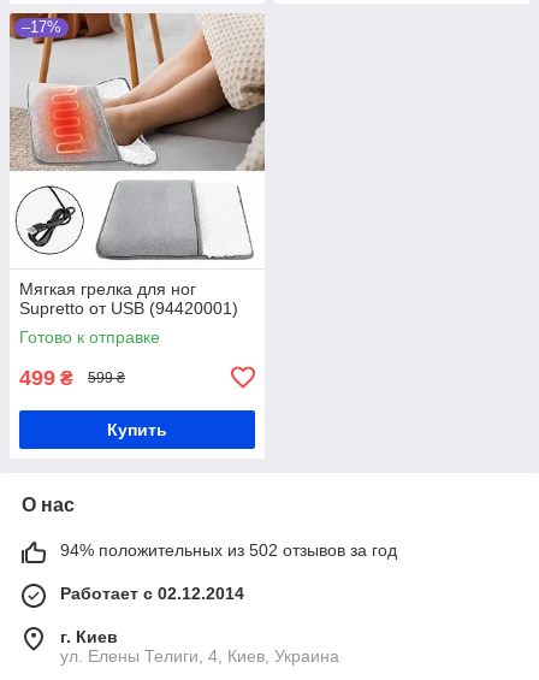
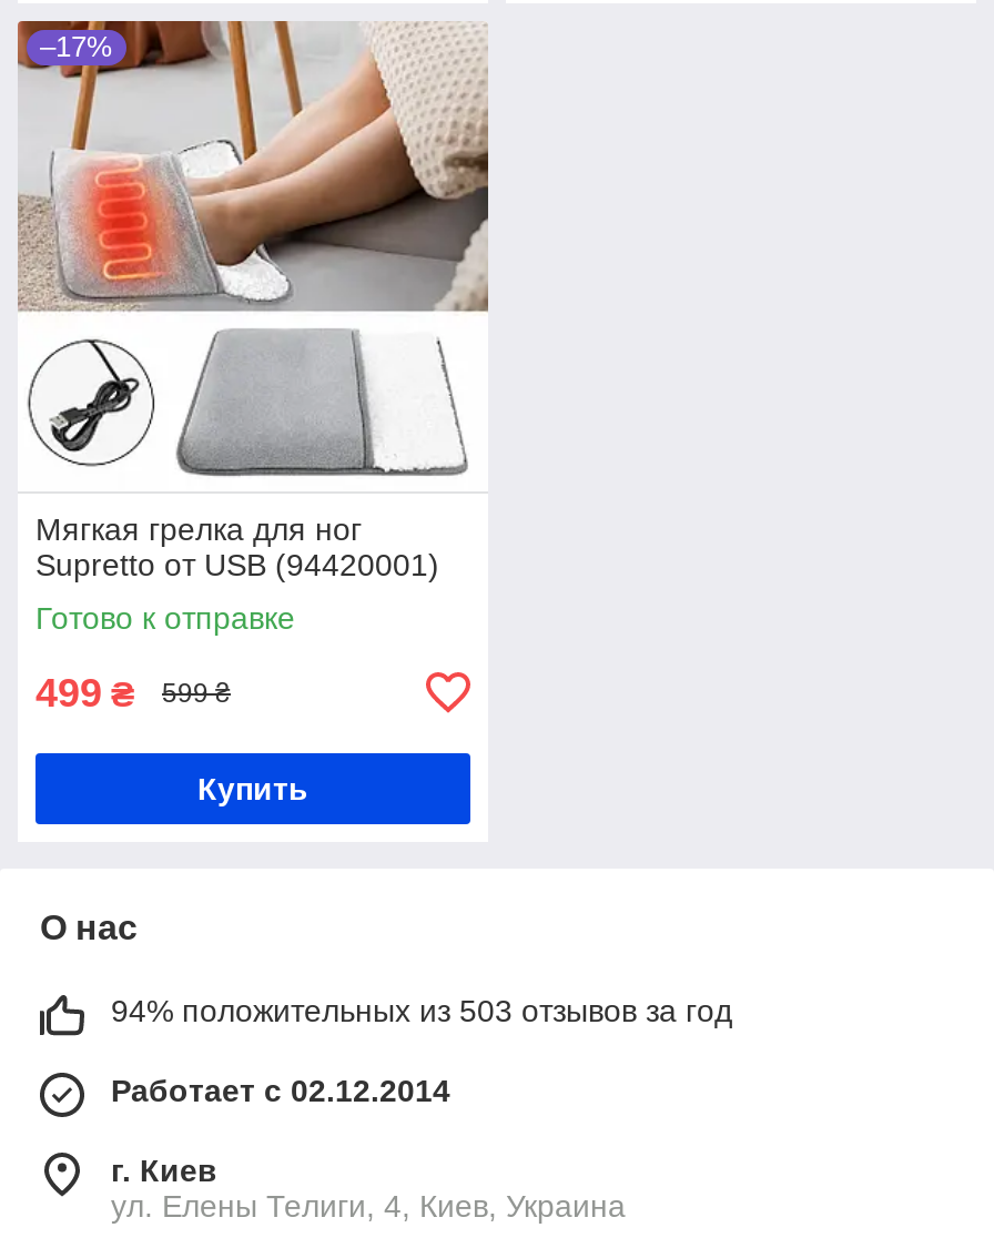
- 94% положительных из 502 отзывов за год
+ 94% положительных из 503 отзывов за год
